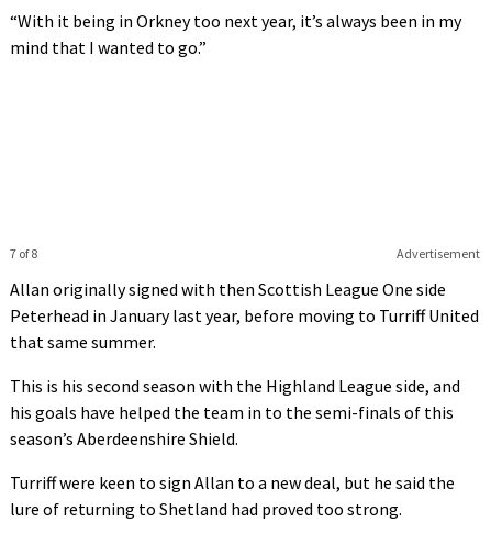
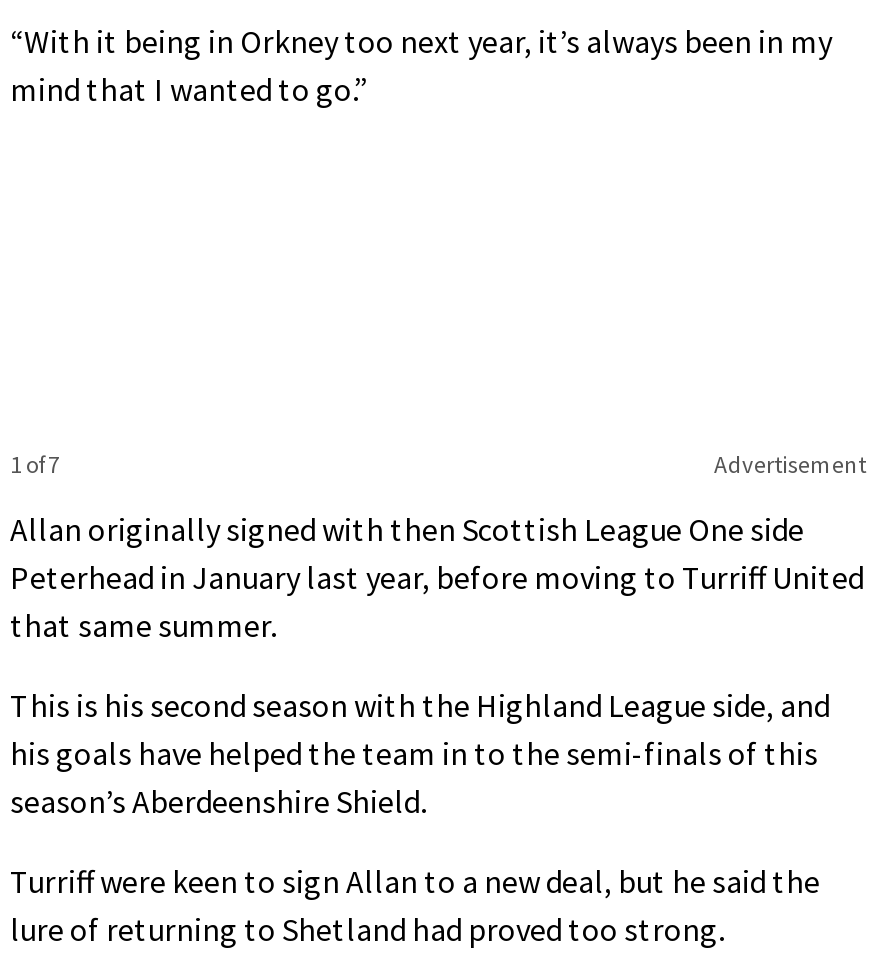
- 7 of 8
+ 1 of 7
